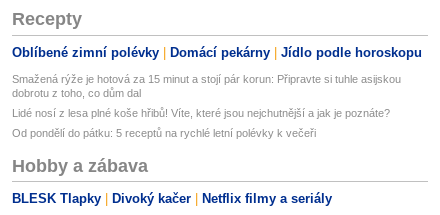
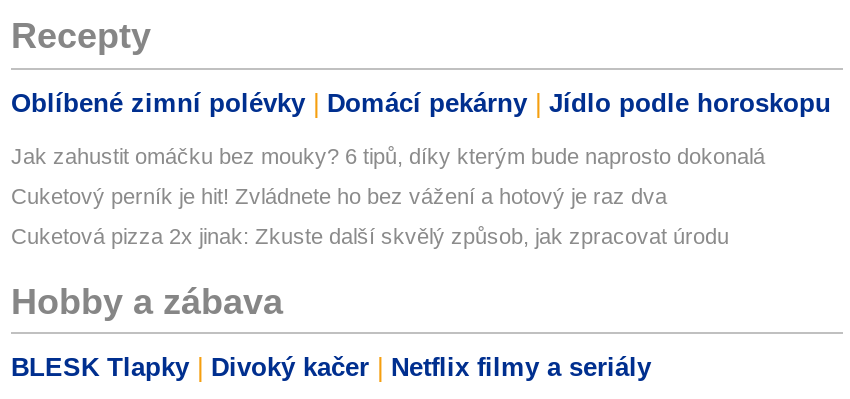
- Smažená rýže je hotová za 15 minut a stojí pár korun: Připravte si tuhle asijskou
- dobrotu z toho, co dům dal
+ Jak zahustit omáčku bez mouky? 6 tipů, díky kterým bude naprosto dokonalá

- Lidé nosí z lesa plné koše hřibů! Víte, které jsou nejchutnější a jak je poznáte?
+ Cuketový perník je hit! Zvládnete ho bez vážení a hotový je raz dva

- Od pondělí do pátku: 5 receptů na rychlé letní polévky k večeři
+ Cuketová pizza 2x jinak: Zkuste další skvělý způsob, jak zpracovat úrodu
